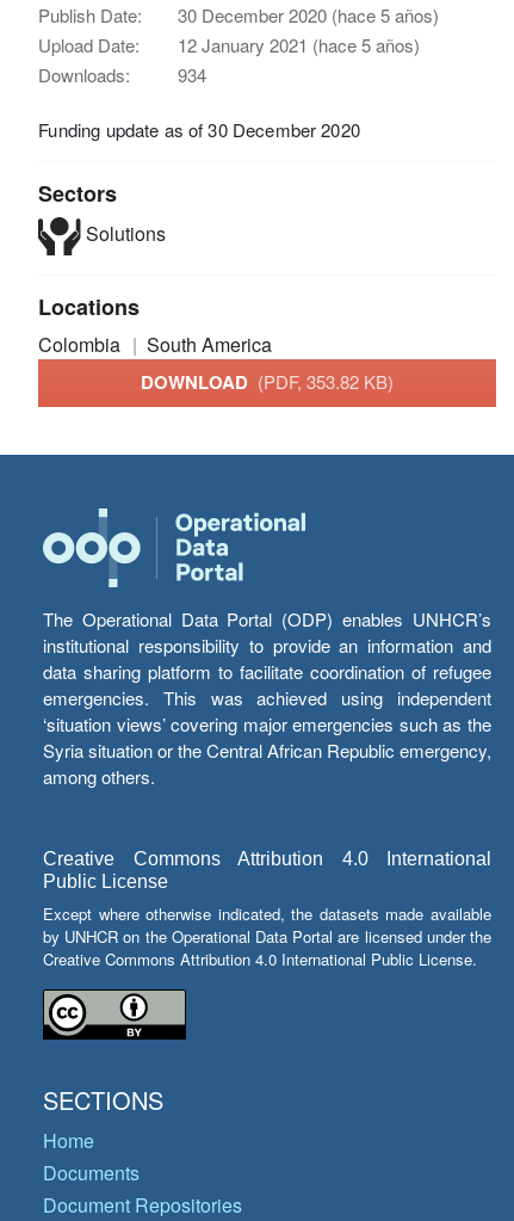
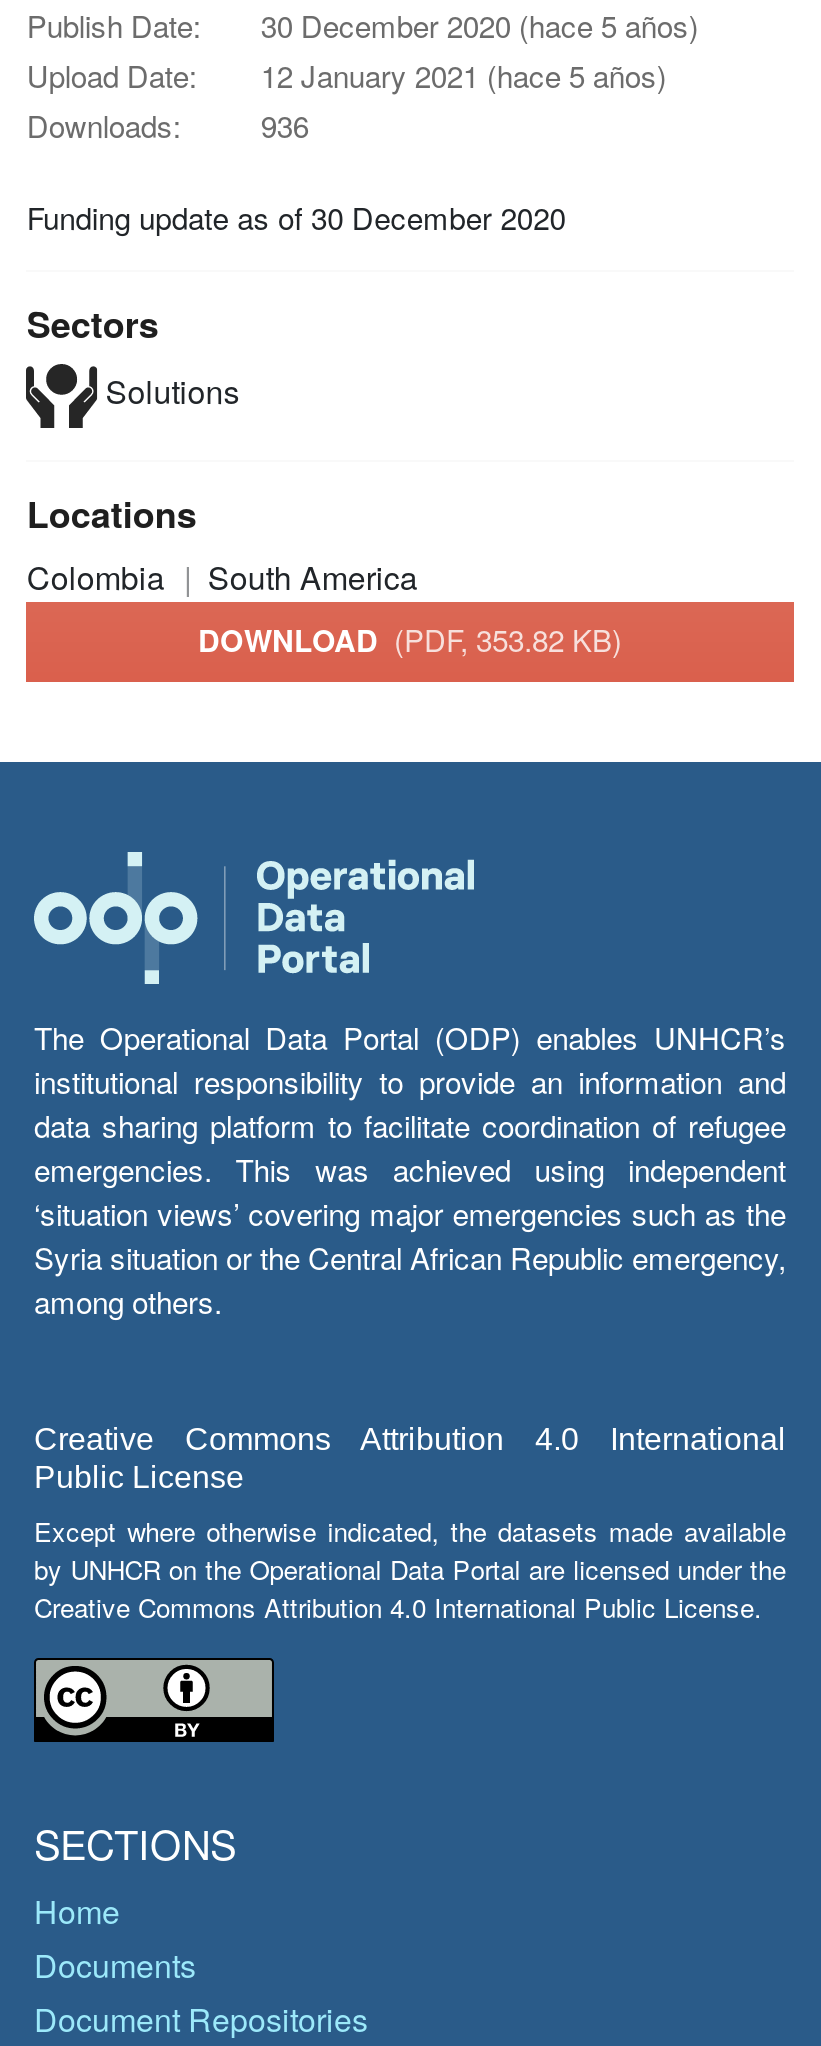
- Downloads: 934
+ Downloads: 936
